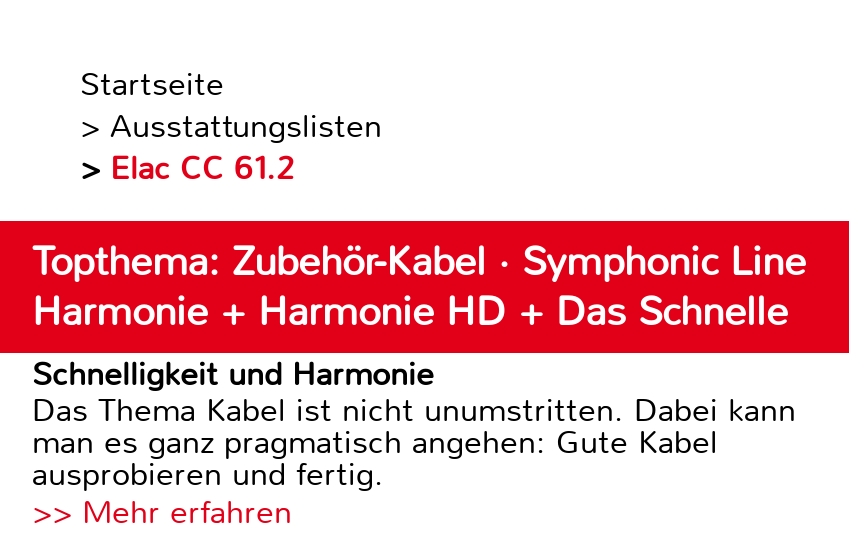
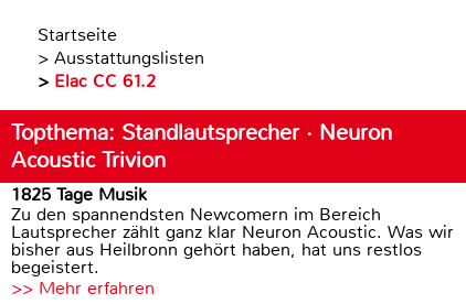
- Topthema: Zubehör-Kabel · Symphonic Line
- Harmonie + Harmonie HD + Das Schnelle
- Schnelligkeit und Harmonie
- Das Thema Kabel ist nicht unumstritten. Dabei kann
- man es ganz pragmatisch angehen: Gute Kabel
- ausprobieren und fertig.
+ Topthema: Standlautsprecher · Neuron
+ Acoustic Trivion
+ 1825 Tage Musik
+ Zu den spannendsten Newcomern im Bereich
+ Lautsprecher zählt ganz klar Neuron Acoustic. Was wir
+ bisher aus Heilbronn gehört haben, hat uns restlos
+ begeistert.
